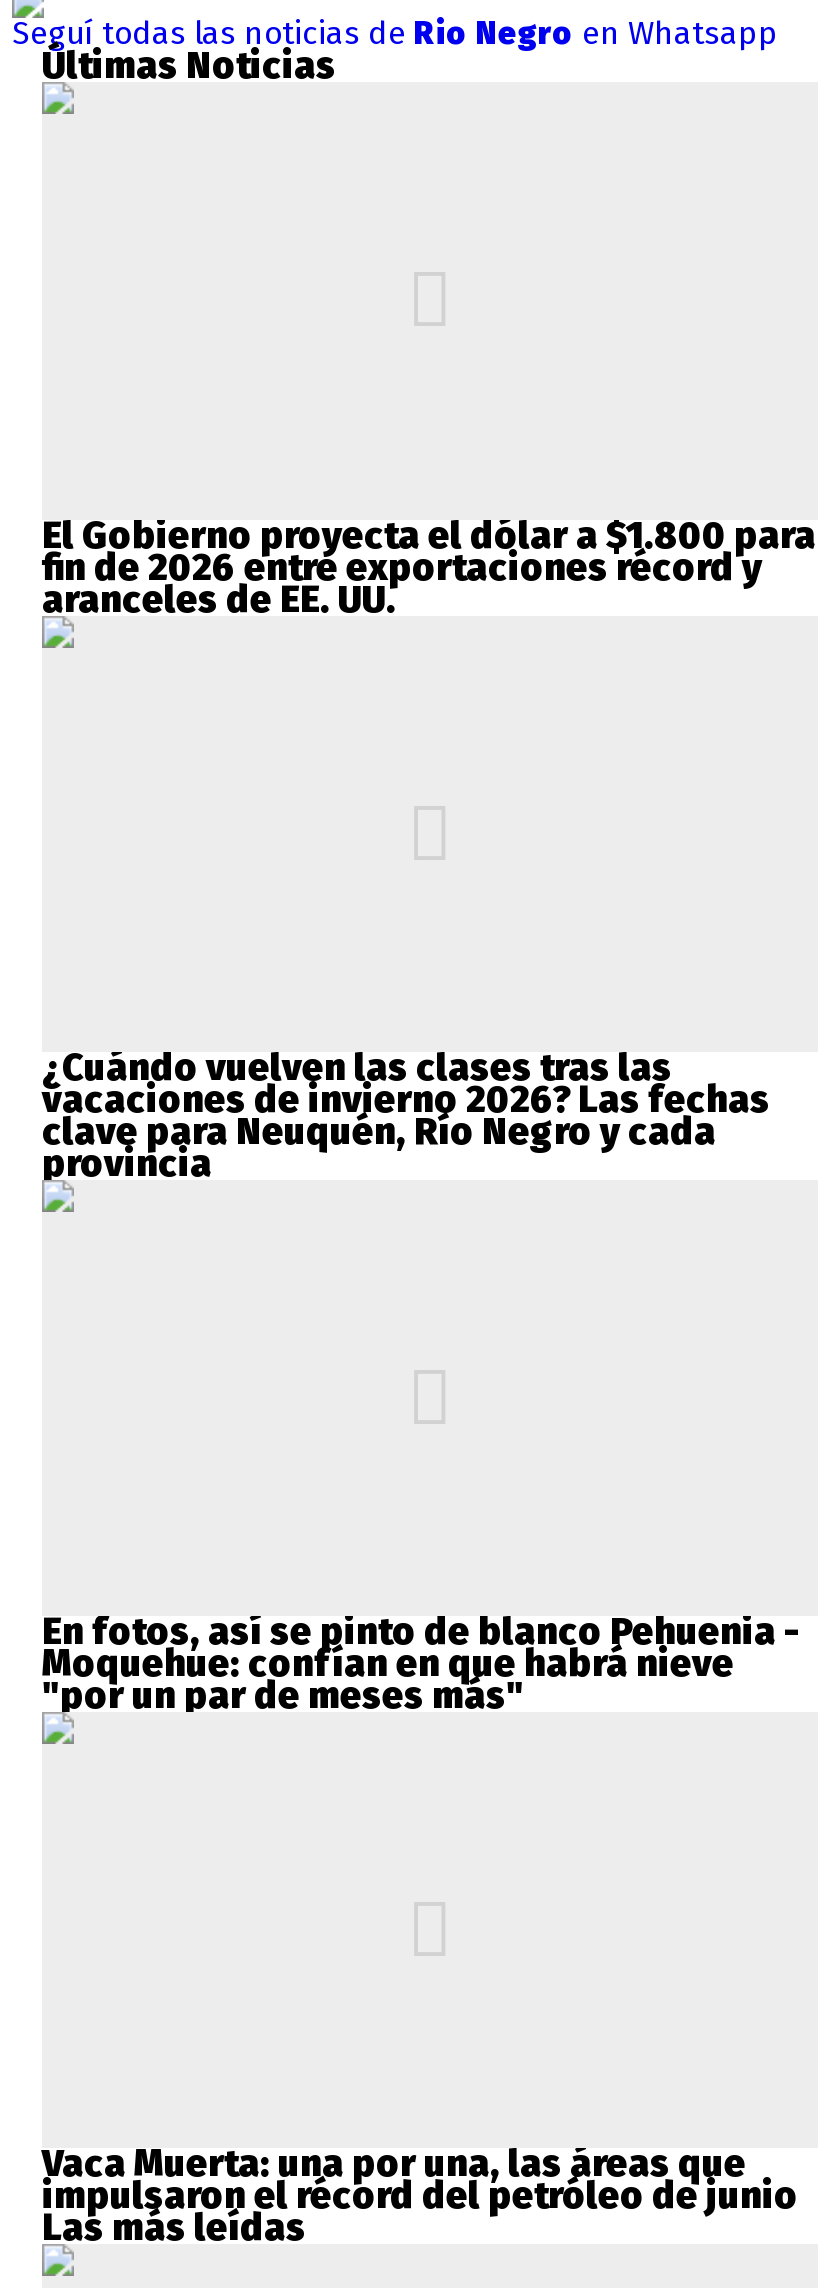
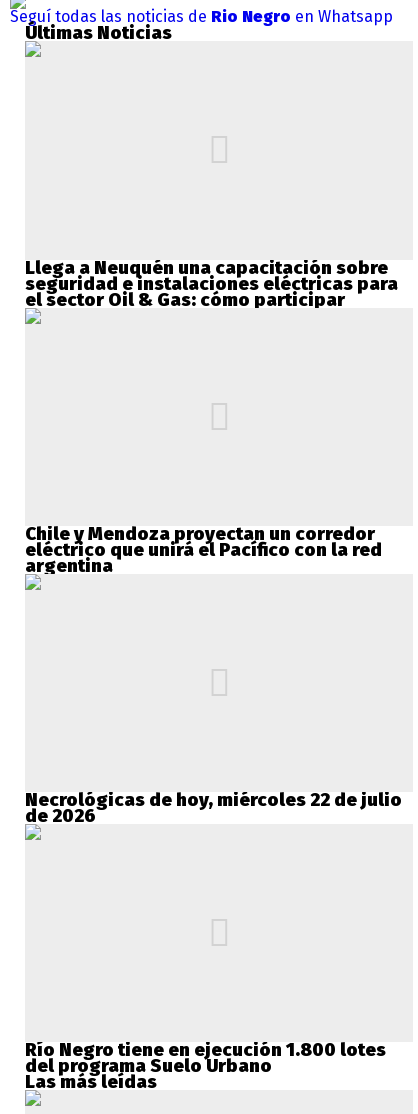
- El Gobierno proyecta el dólar a $1.800 para
- fin de 2026 entre exportaciones récord y
- aranceles de EE. UU.
+ Llega a Neuquén una capacitación sobre
+ seguridad e instalaciones eléctricas para
+ el sector Oil & Gas: cómo participar

- ¿Cuándo vuelven las clases tras las
- vacaciones de invierno 2026? Las fechas
- clave para Neuquén, Río Negro y cada
- provincia
+ Chile y Mendoza proyectan un corredor
+ eléctrico que unirá el Pacífico con la red
+ argentina

- En fotos, así se pinto de blanco Pehuenia -
- Moquehue: confían en que habrá nieve
- "por un par de meses más"
+ Necrológicas de hoy, miércoles 22 de julio
+ de 2026

- Vaca Muerta: una por una, las áreas que
- impulsaron el récord del petróleo de junio
+ Río Negro tiene en ejecución 1.800 lotes
+ del programa Suelo Urbano
